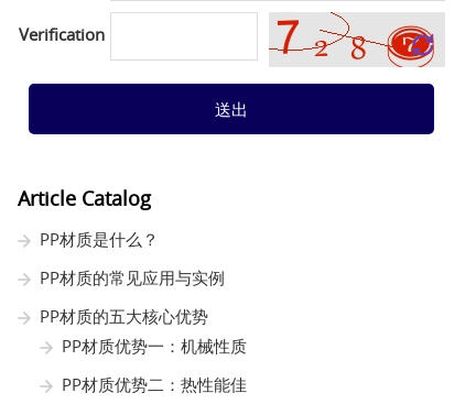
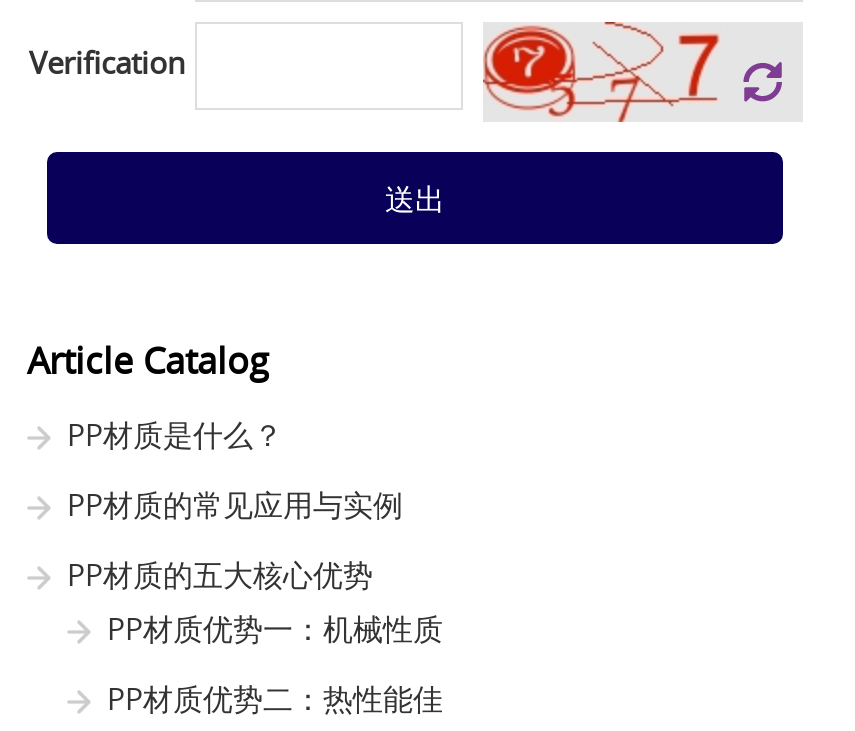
- [image]
+ [image]
